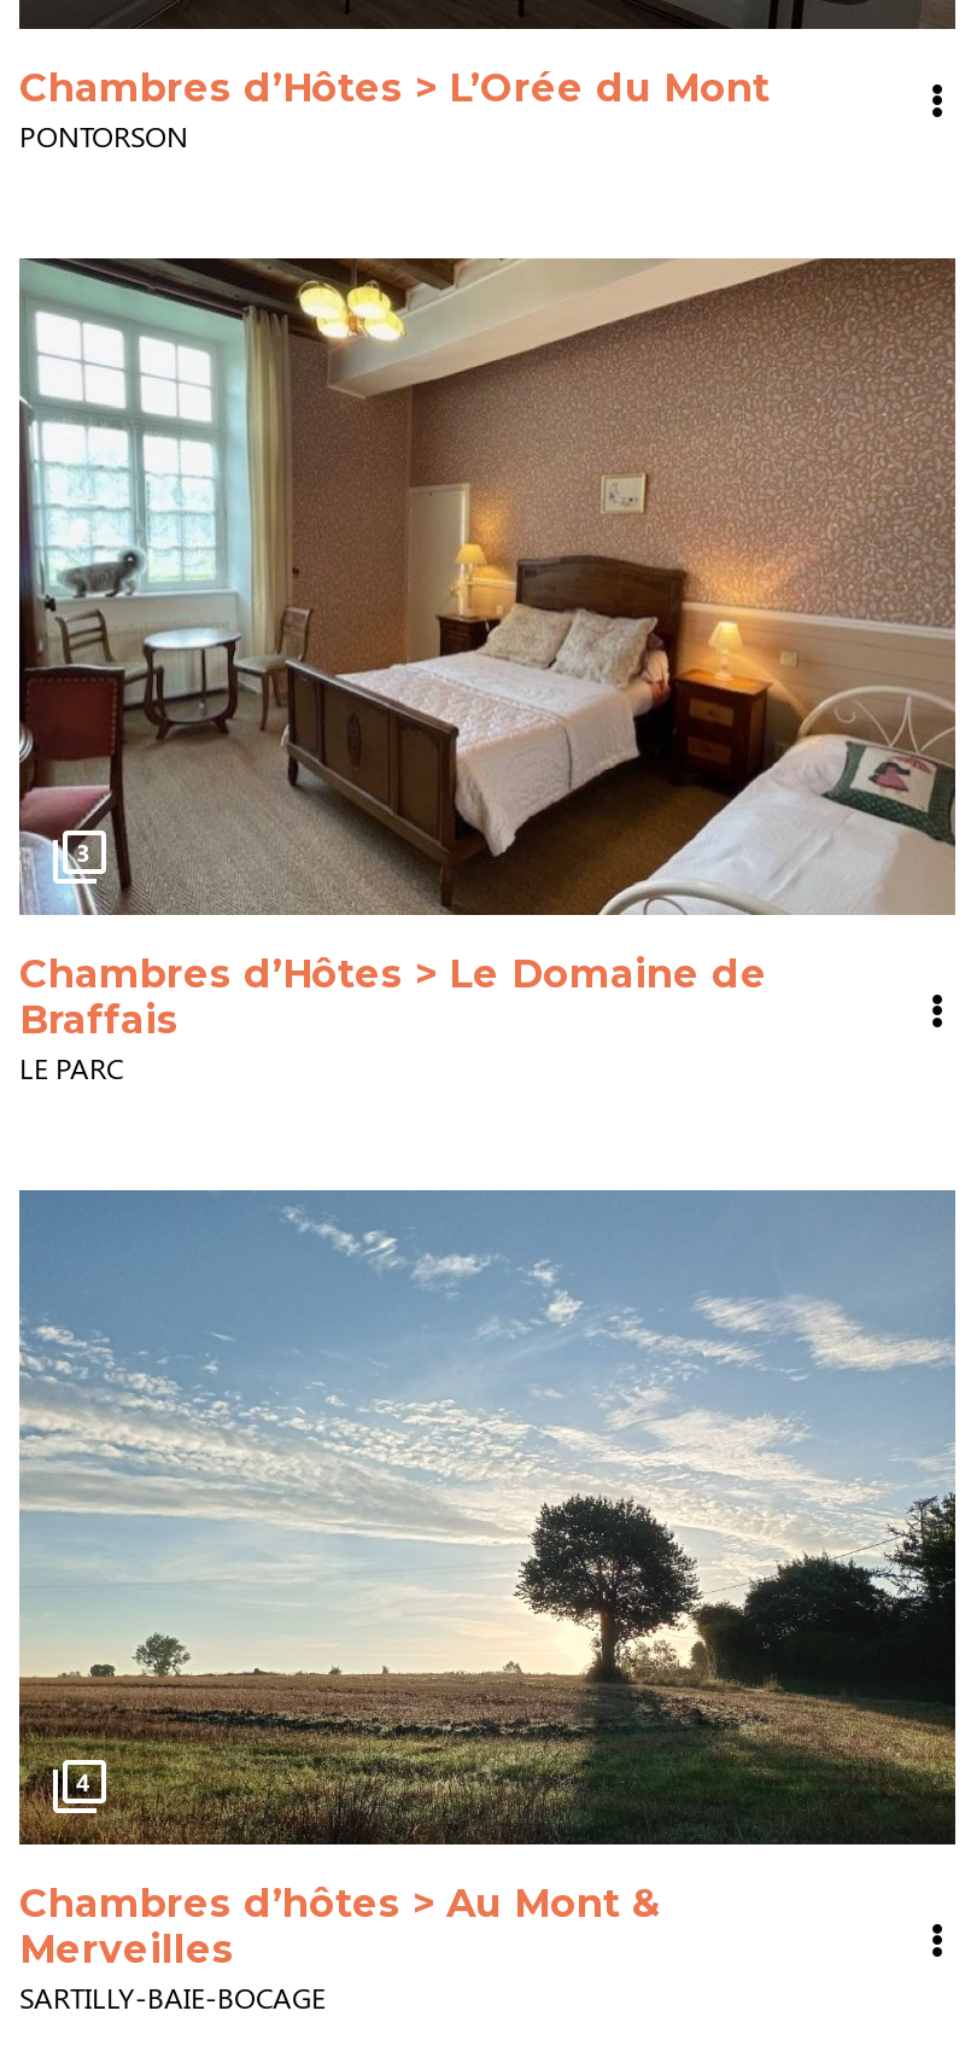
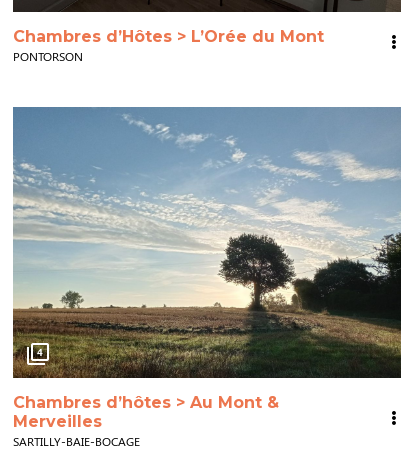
- [image]
- 3
- Chambres d’Hôtes > Le Domaine de
- Braffais
- LE PARC
